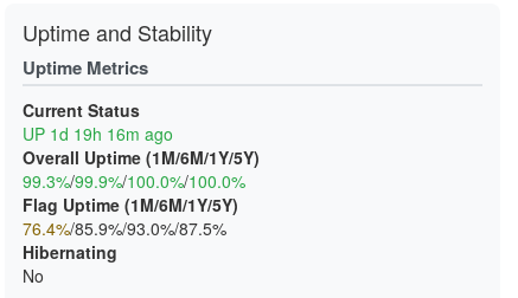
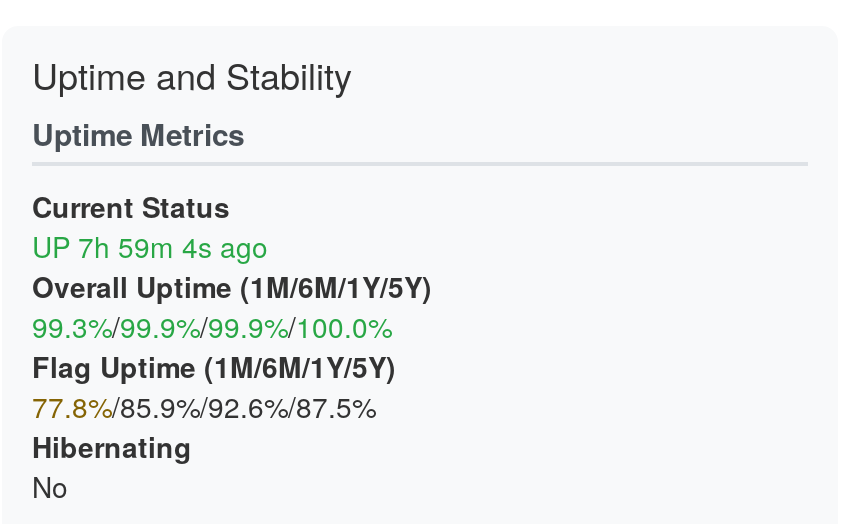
- UP 1d 19h 16m ago
+ UP 7h 59m 4s ago

- 99.3%/99.9%/100.0%/100.0%
+ 99.3%/99.9%/99.9%/100.0%

- 76.4%/85.9%/93.0%/87.5%
+ 77.8%/85.9%/92.6%/87.5%
